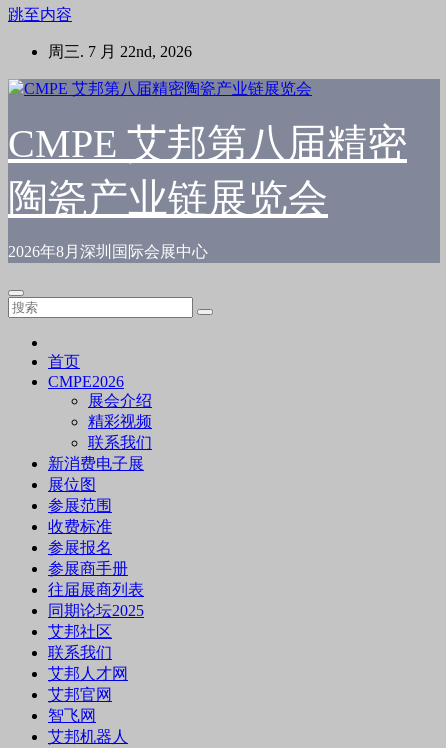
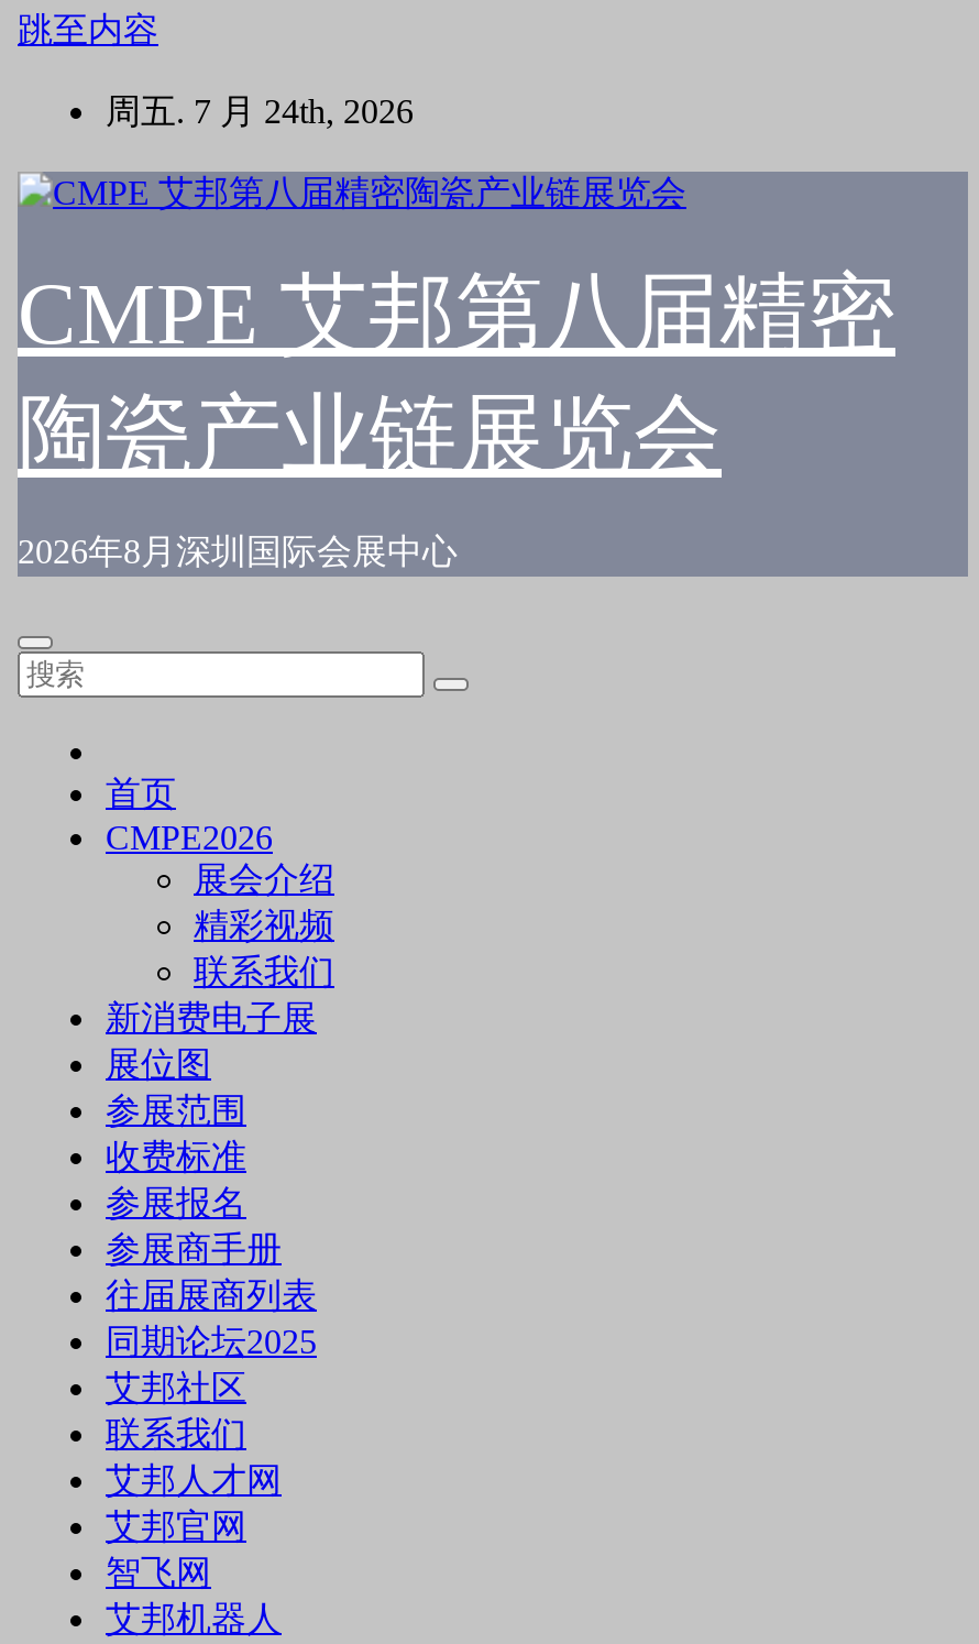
- 周三. 7 月 22nd, 2026
+ 周五. 7 月 24th, 2026
